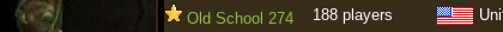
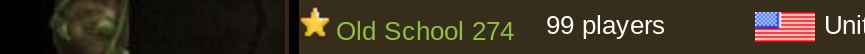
- Old School 274 188 players
+ Old School 274 99 players
